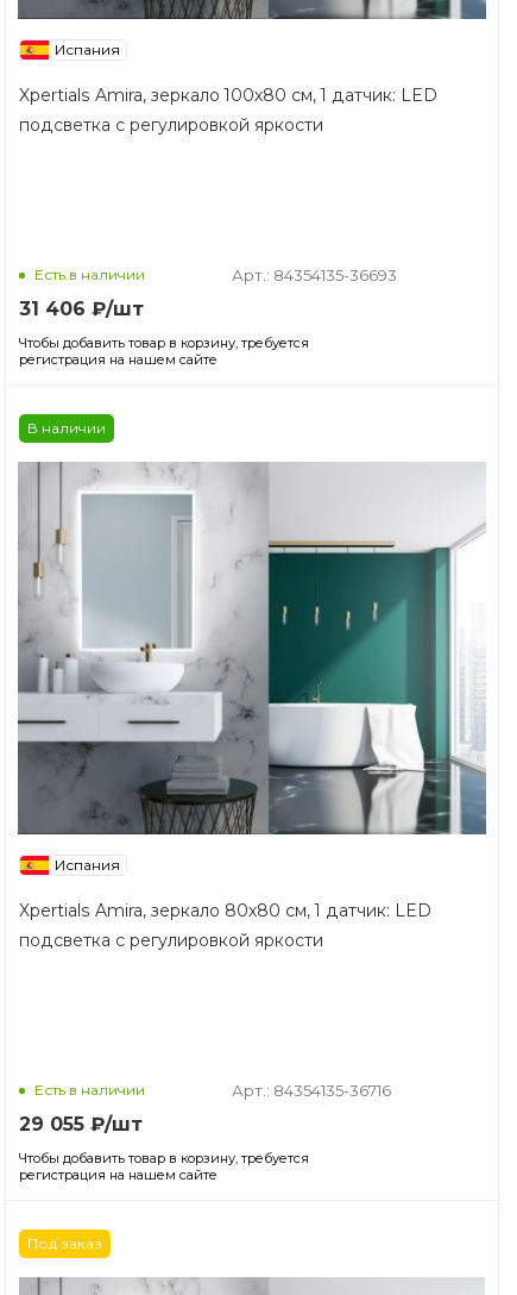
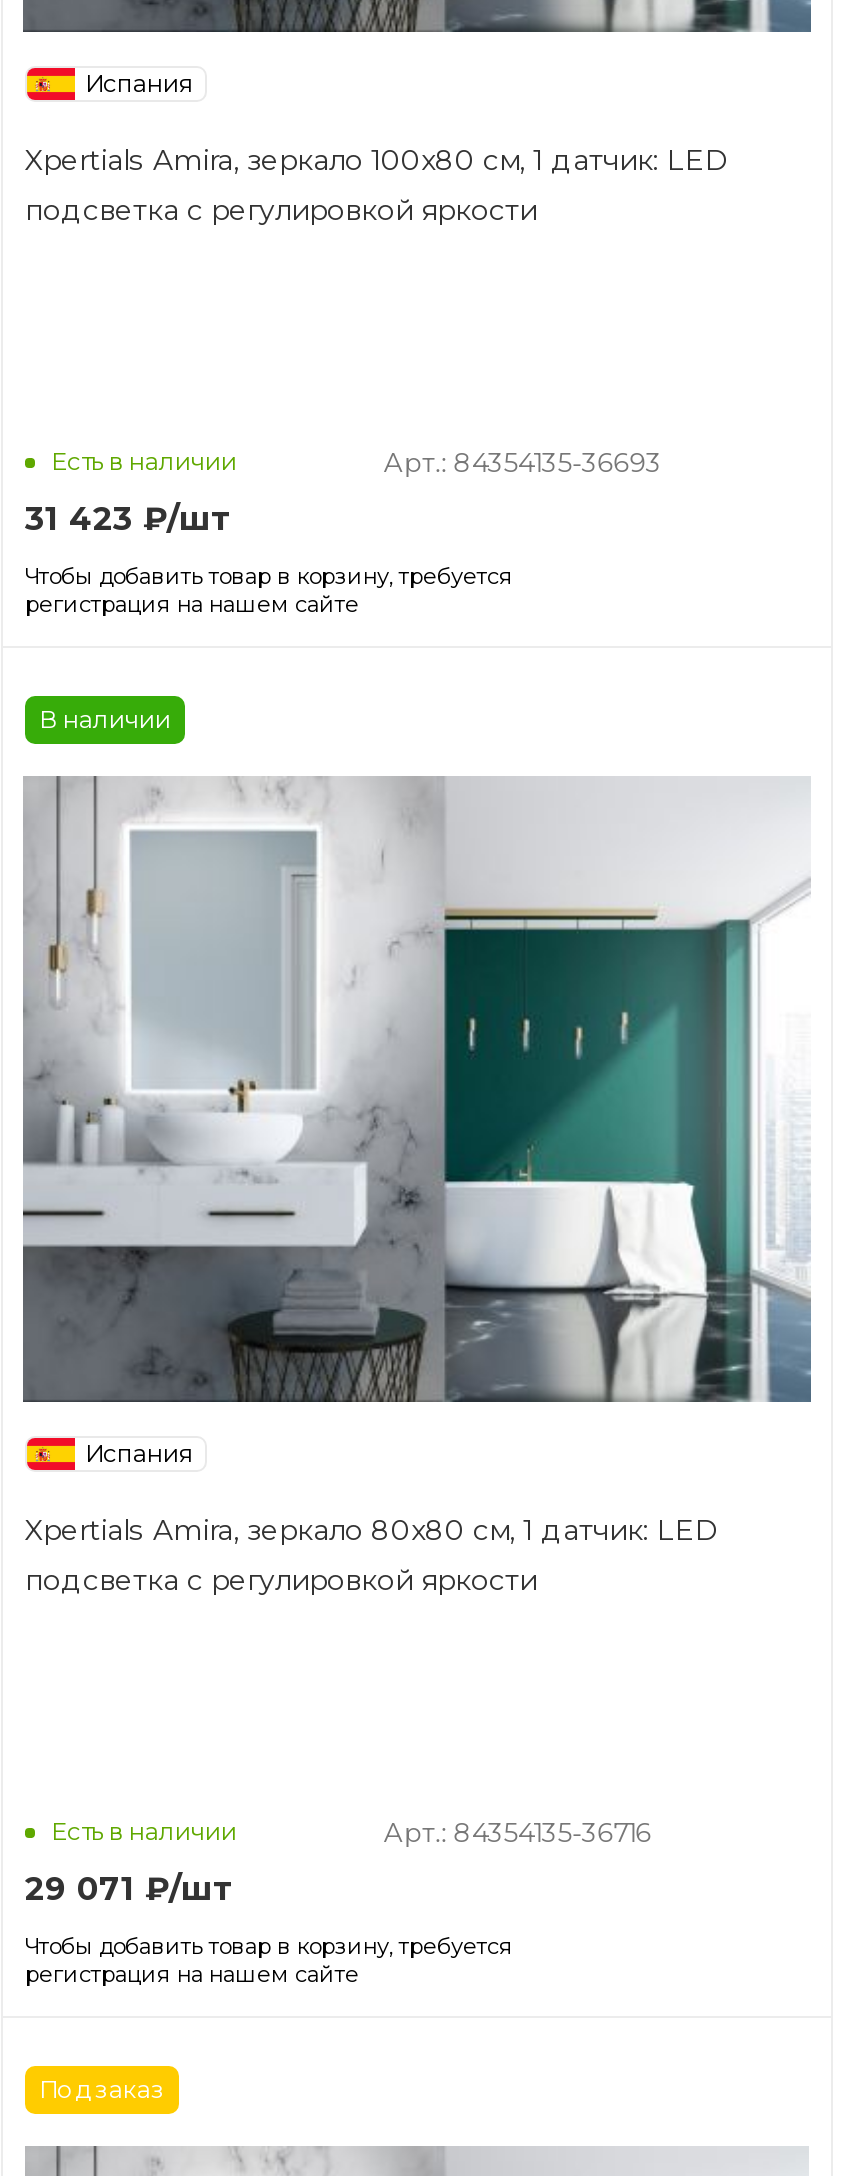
- 31 406 ₽/шт
+ 31 423 ₽/шт

- 29 055 ₽/шт
+ 29 071 ₽/шт
